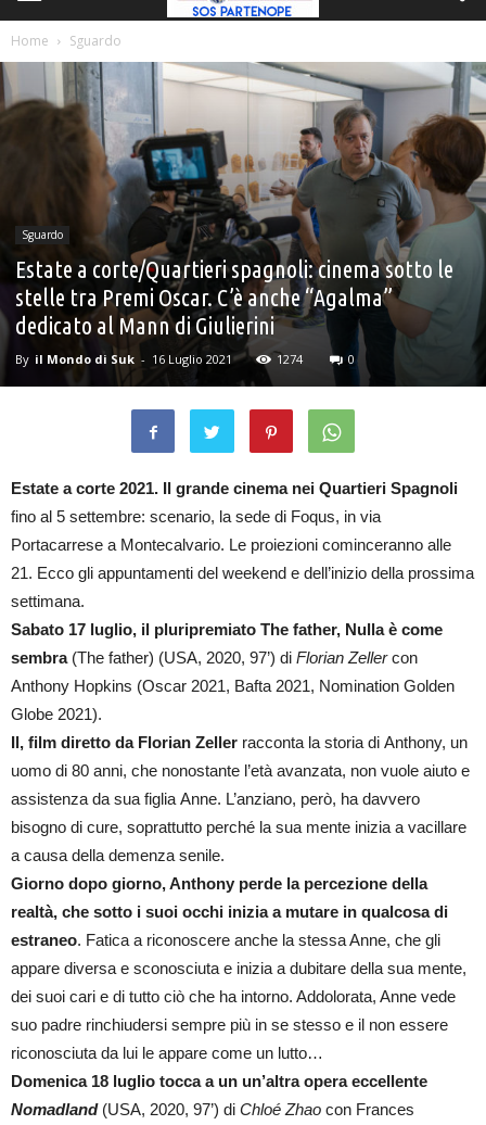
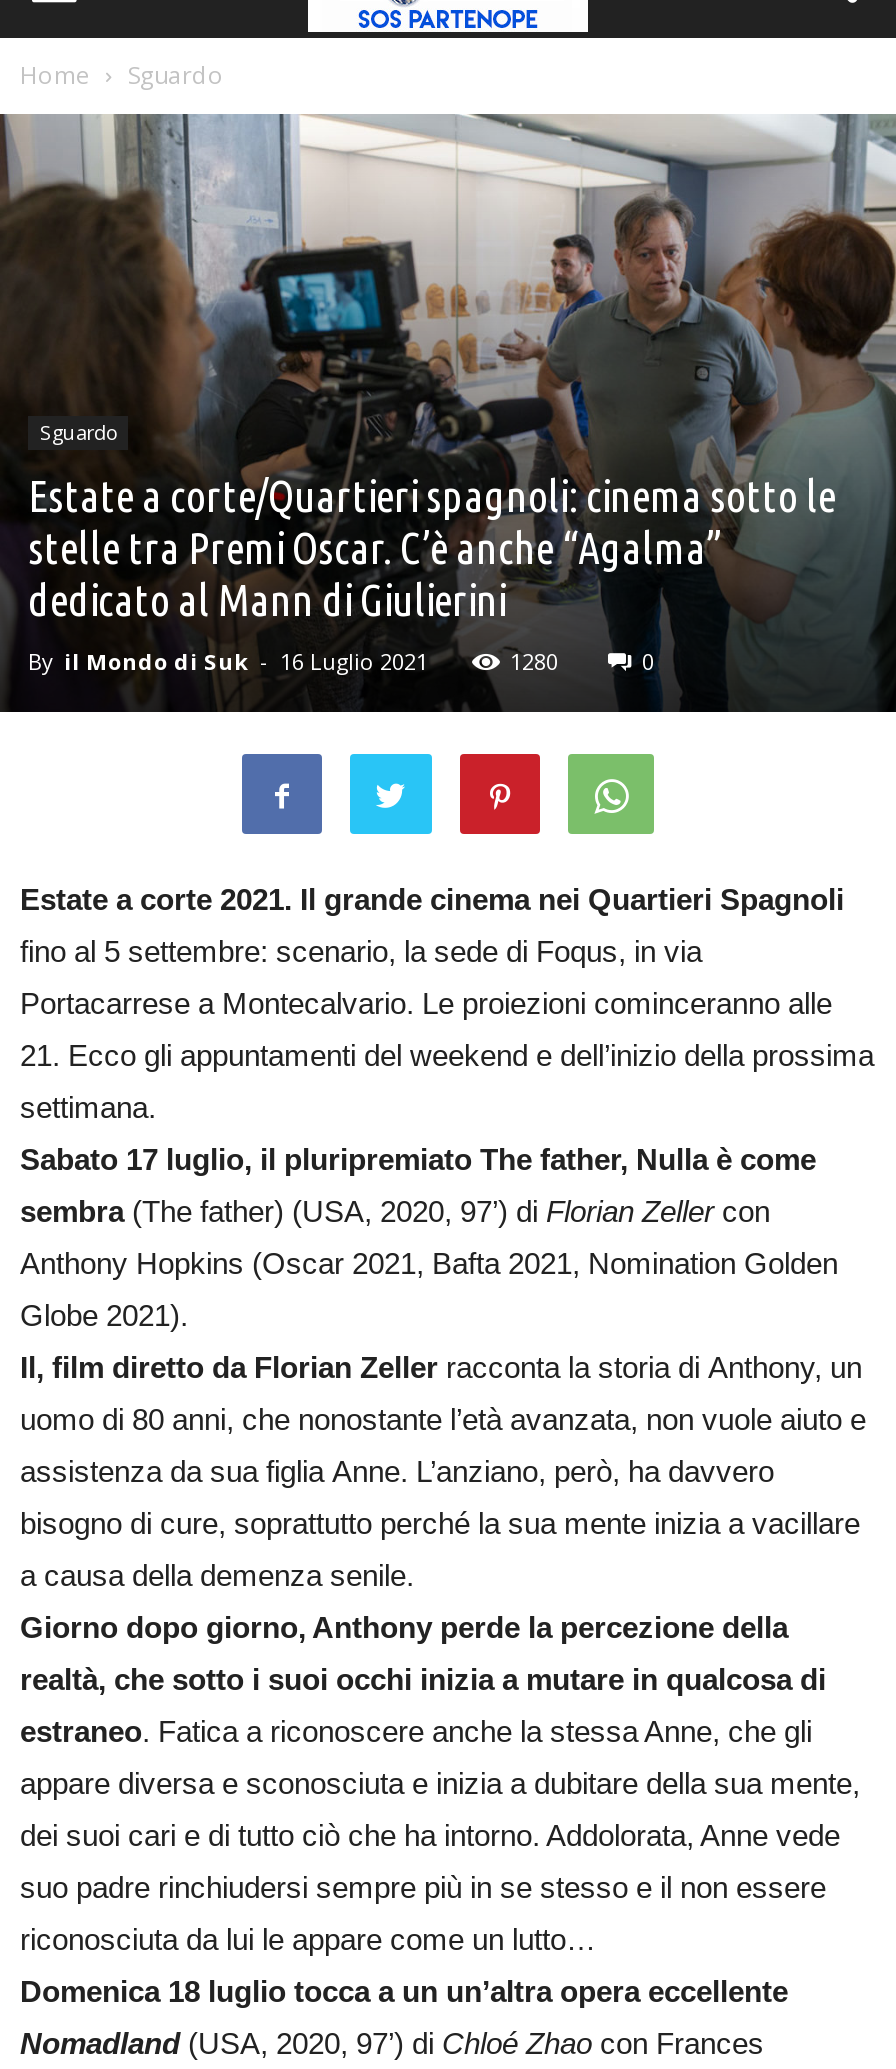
- 1274
+ 1280
